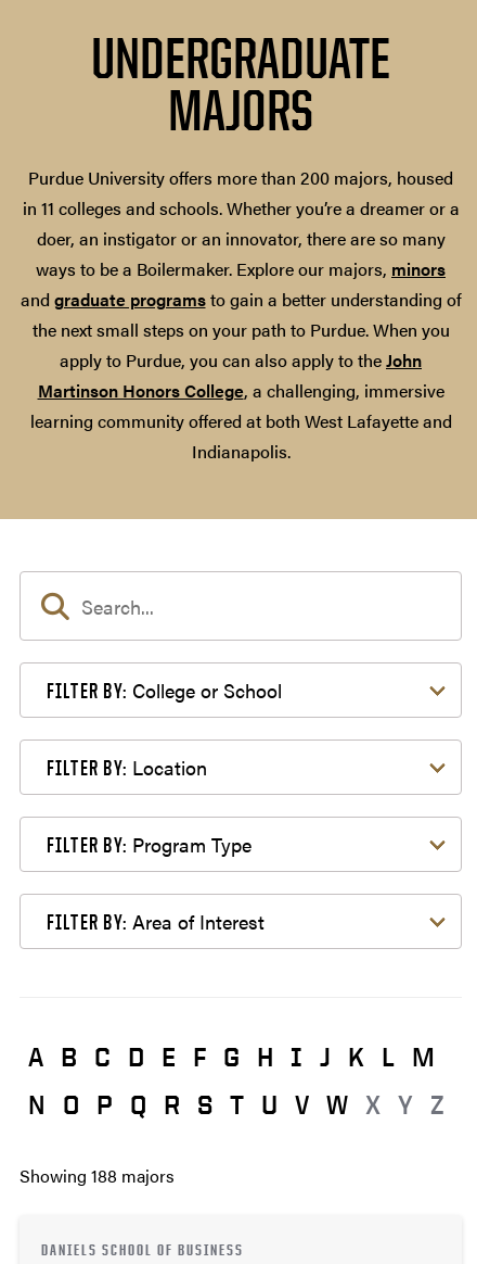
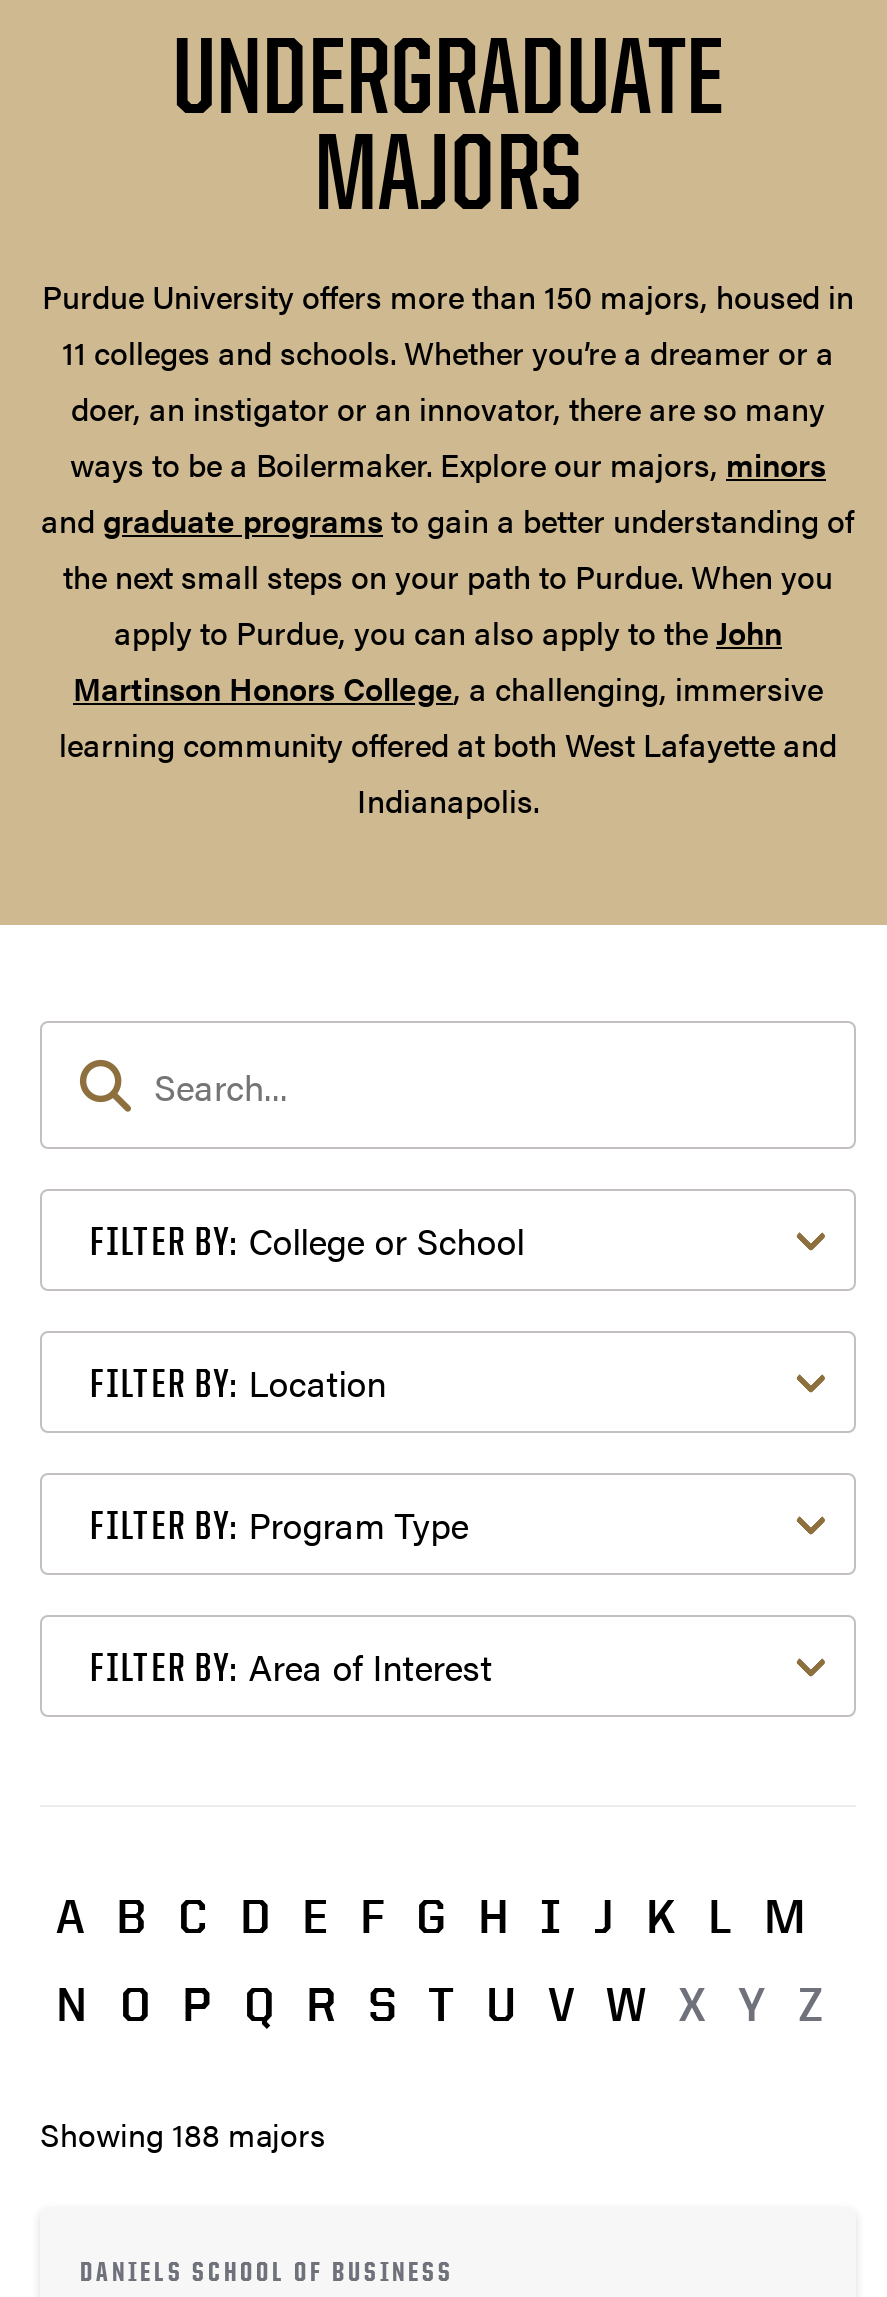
- Purdue University offers more than 200 majors, housed
- in 11 colleges and schools. Whether you’re a dreamer or a
+ Purdue University offers more than 150 majors, housed in
+ 11 colleges and schools. Whether you’re a dreamer or a
